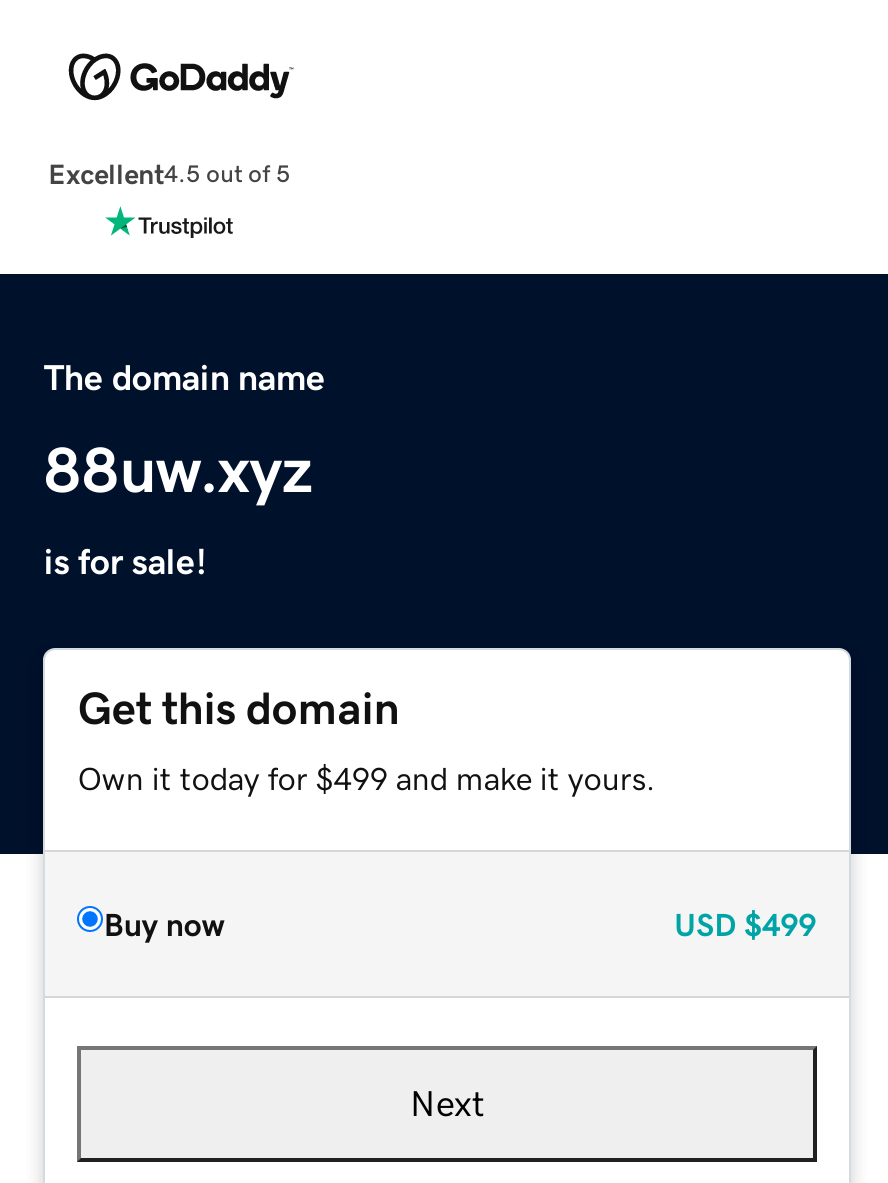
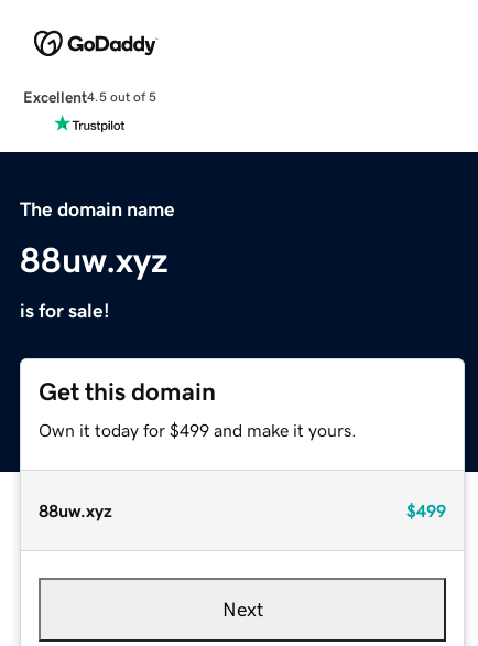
- Buy now
- USD $499
+ 88uw.xyz
+ $499
